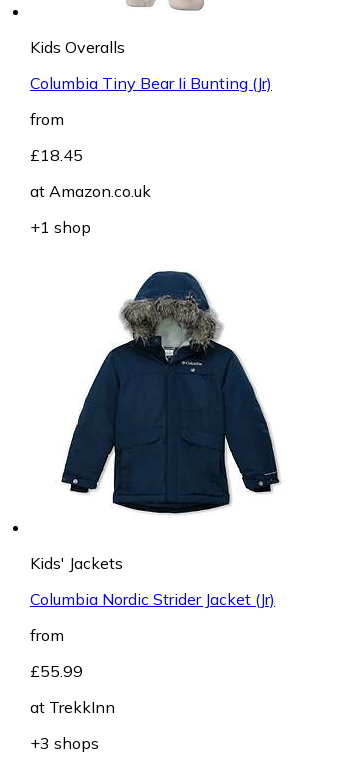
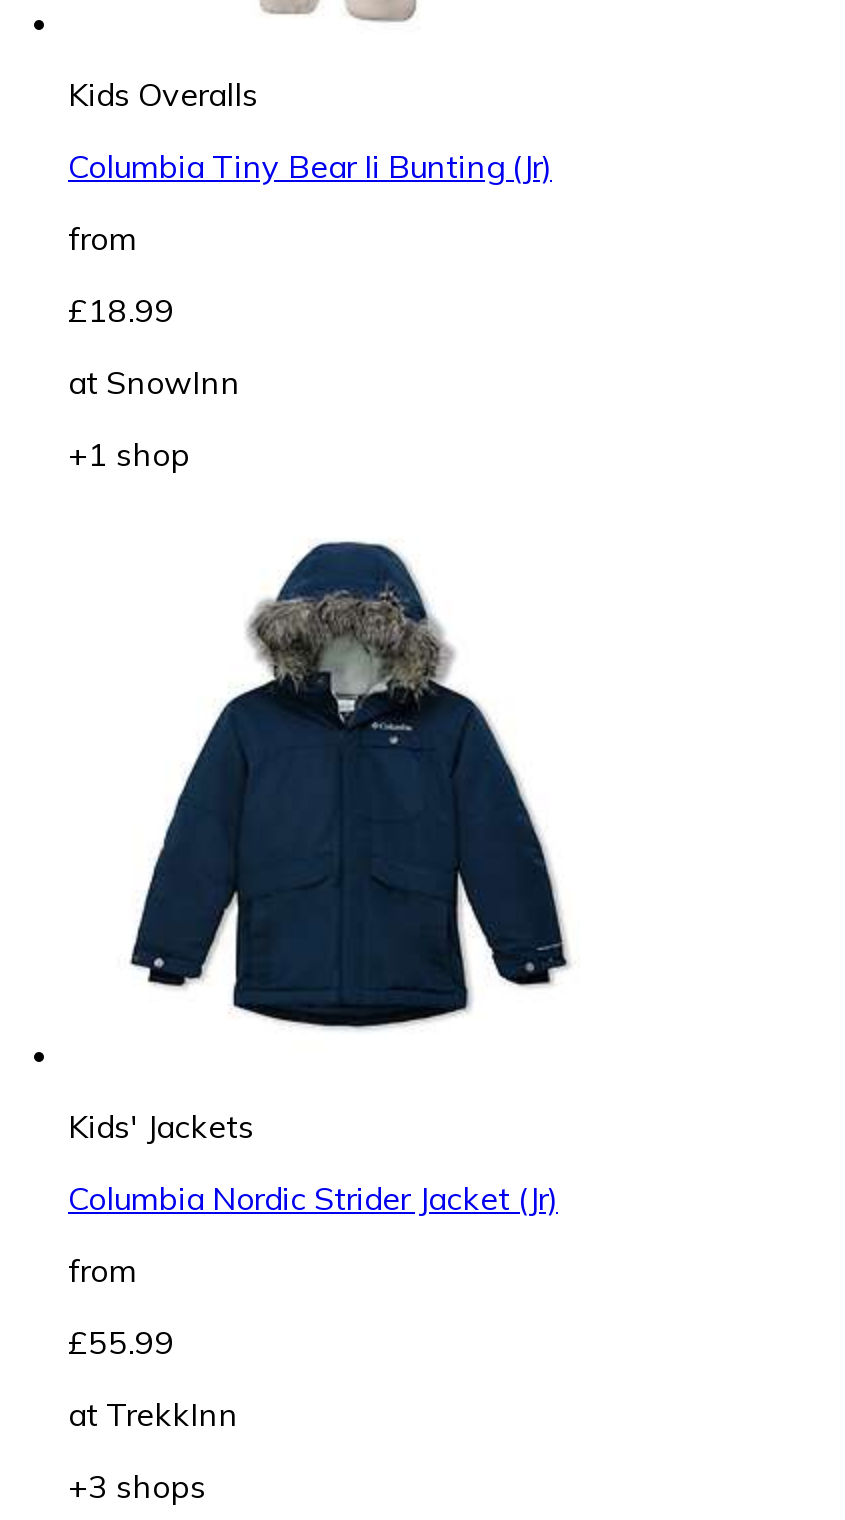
- £18.45
+ £18.99

- at Amazon.co.uk
+ at SnowInn
